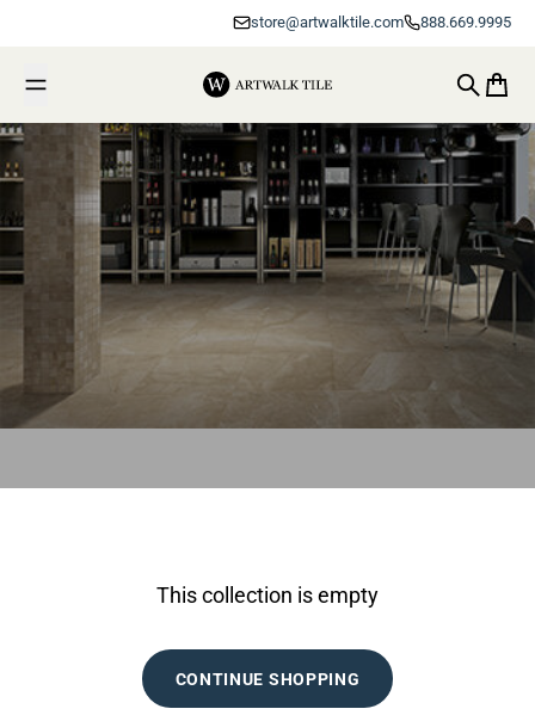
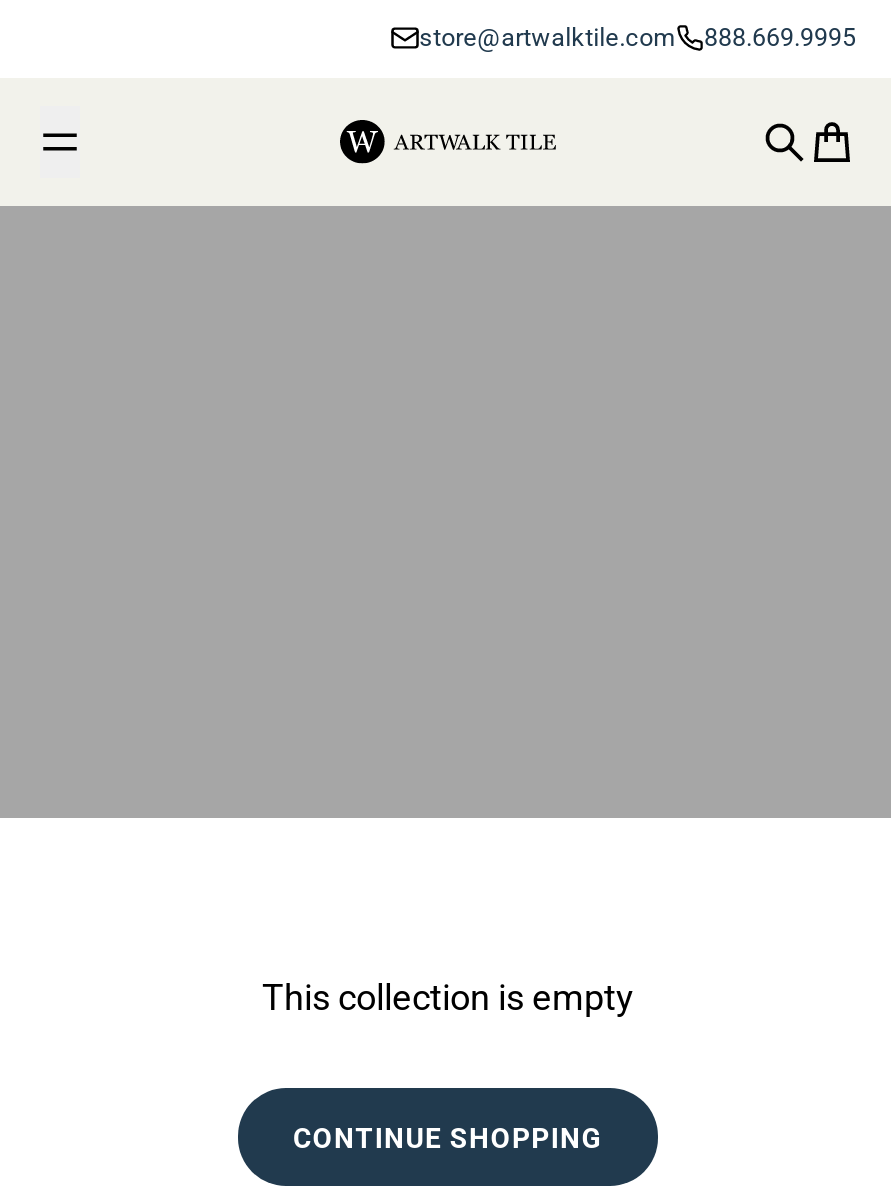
- [image]
